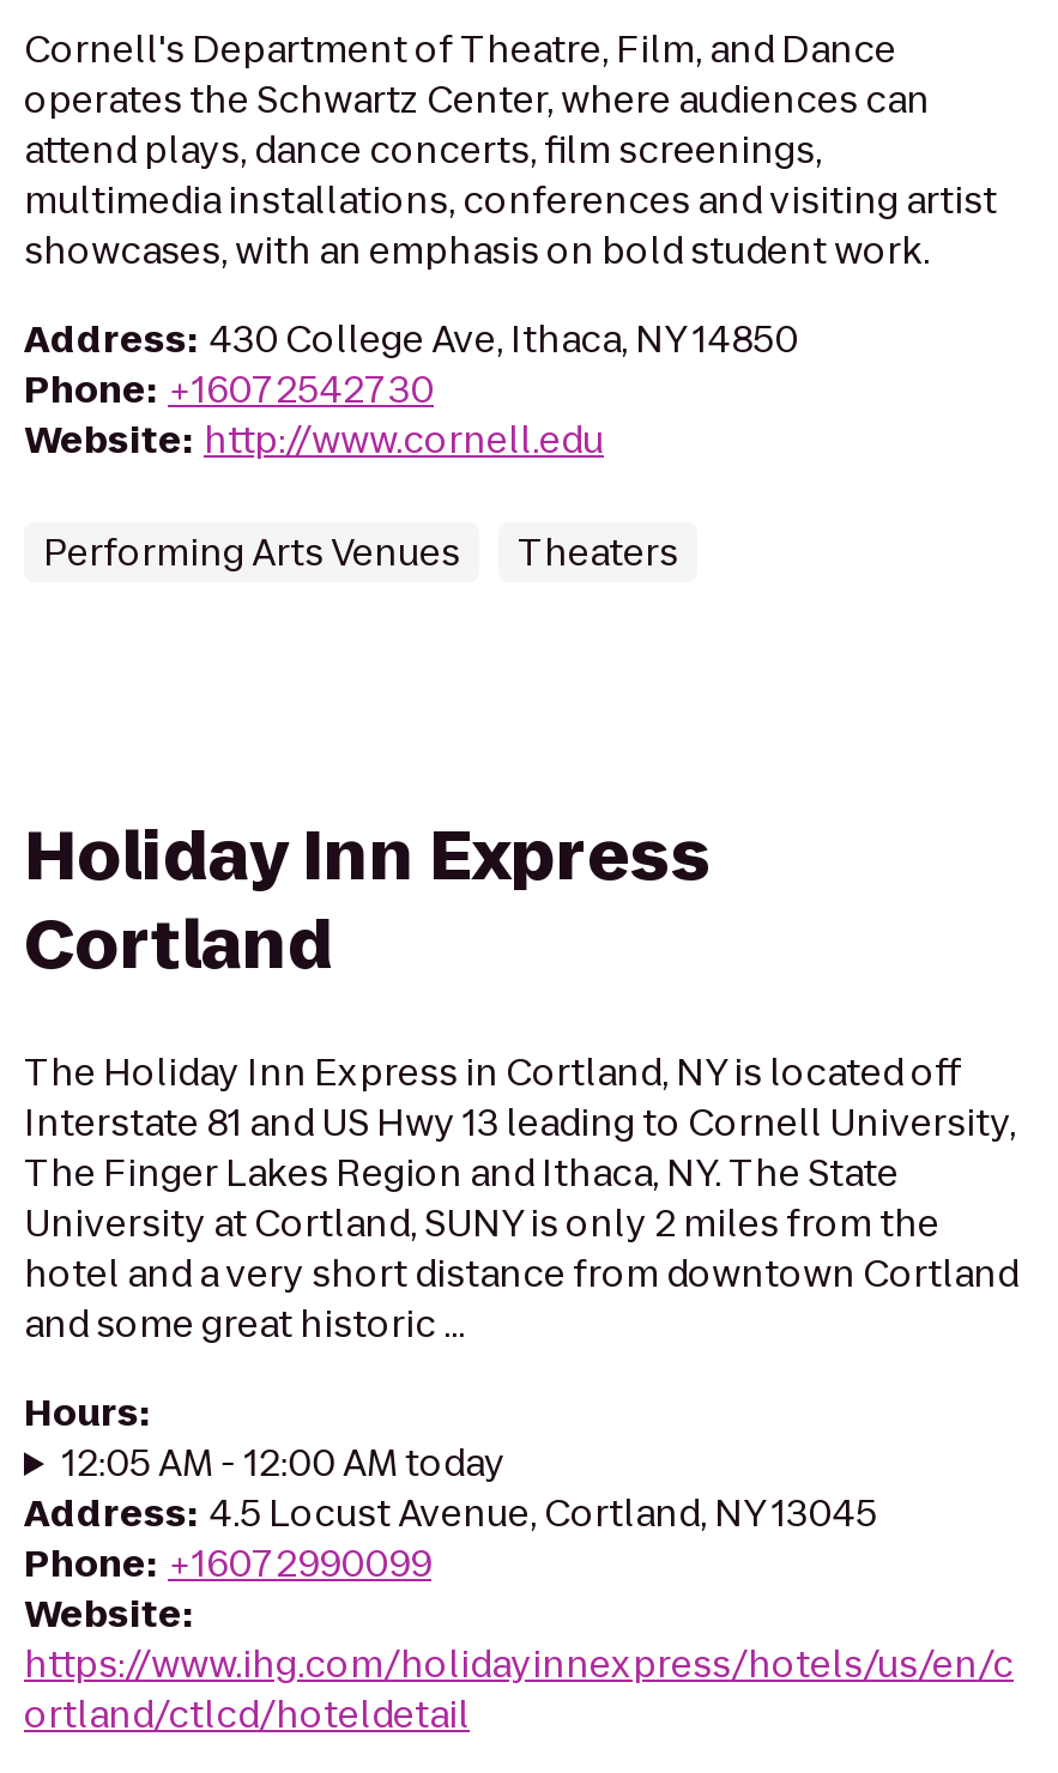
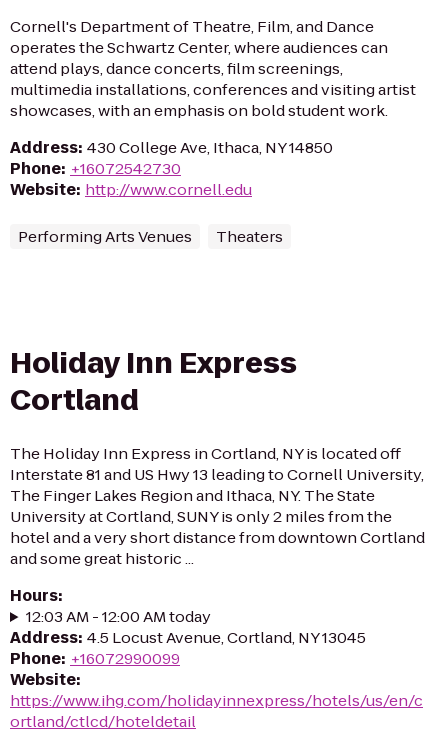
- 12:05 AM - 12:00 AM today
+ 12:03 AM - 12:00 AM today
